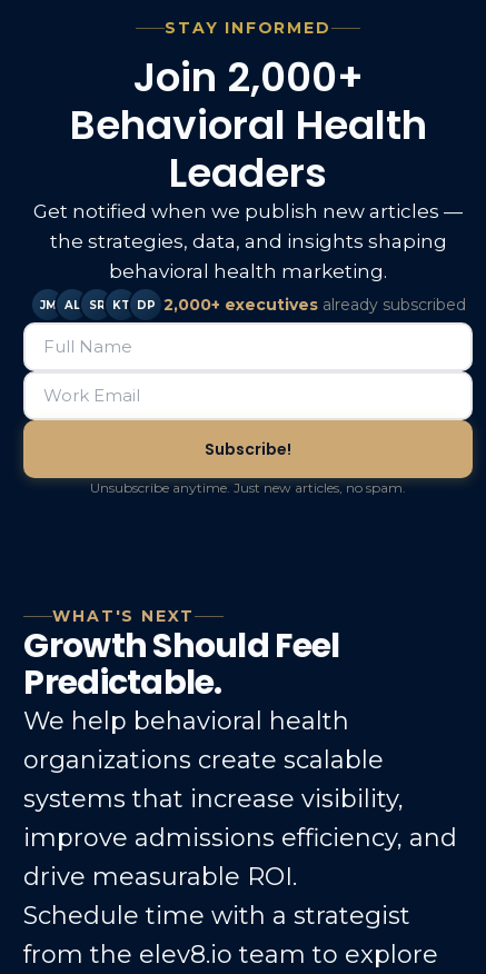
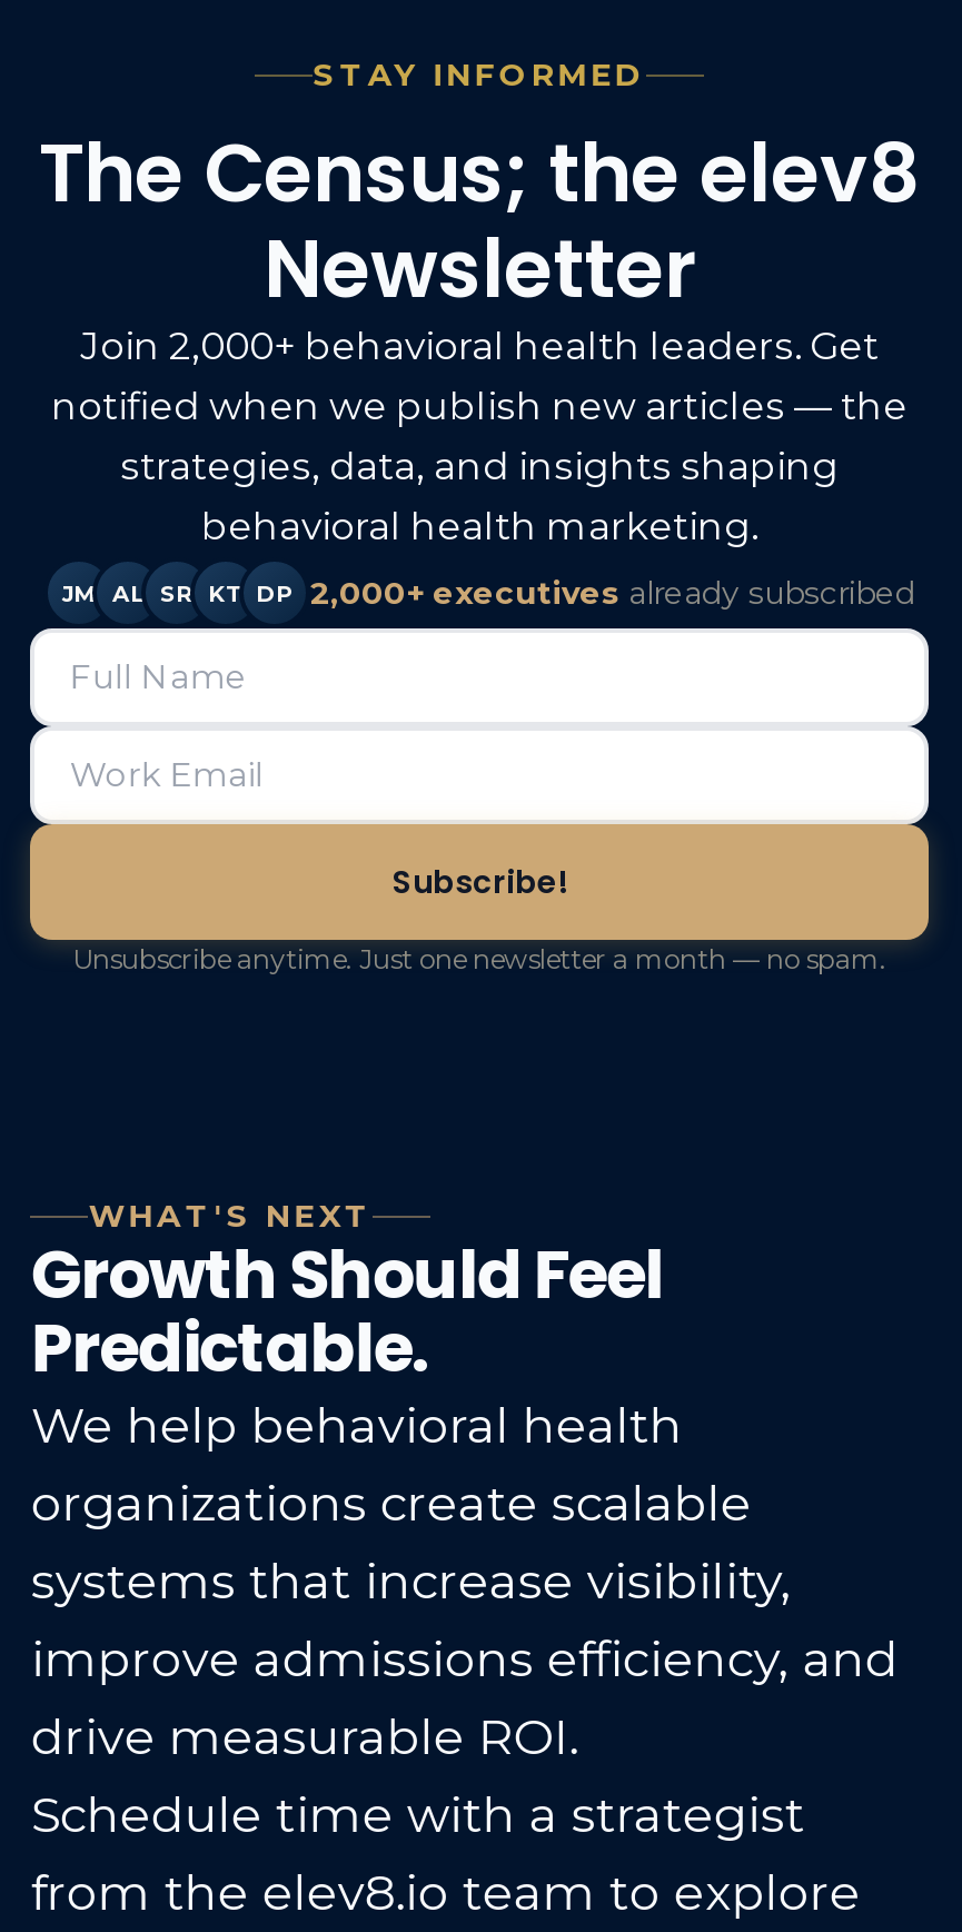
- Join 2,000+
- Behavioral Health
- Leaders
- Get notified when we publish new articles —
- the strategies, data, and insights shaping
+ The Census; the elev8
+ Newsletter
+ Join 2,000+ behavioral health leaders. Get
+ notified when we publish new articles — the
+ strategies, data, and insights shaping

- Unsubscribe anytime. Just new articles, no spam.
+ Unsubscribe anytime. Just one newsletter a month — no spam.
